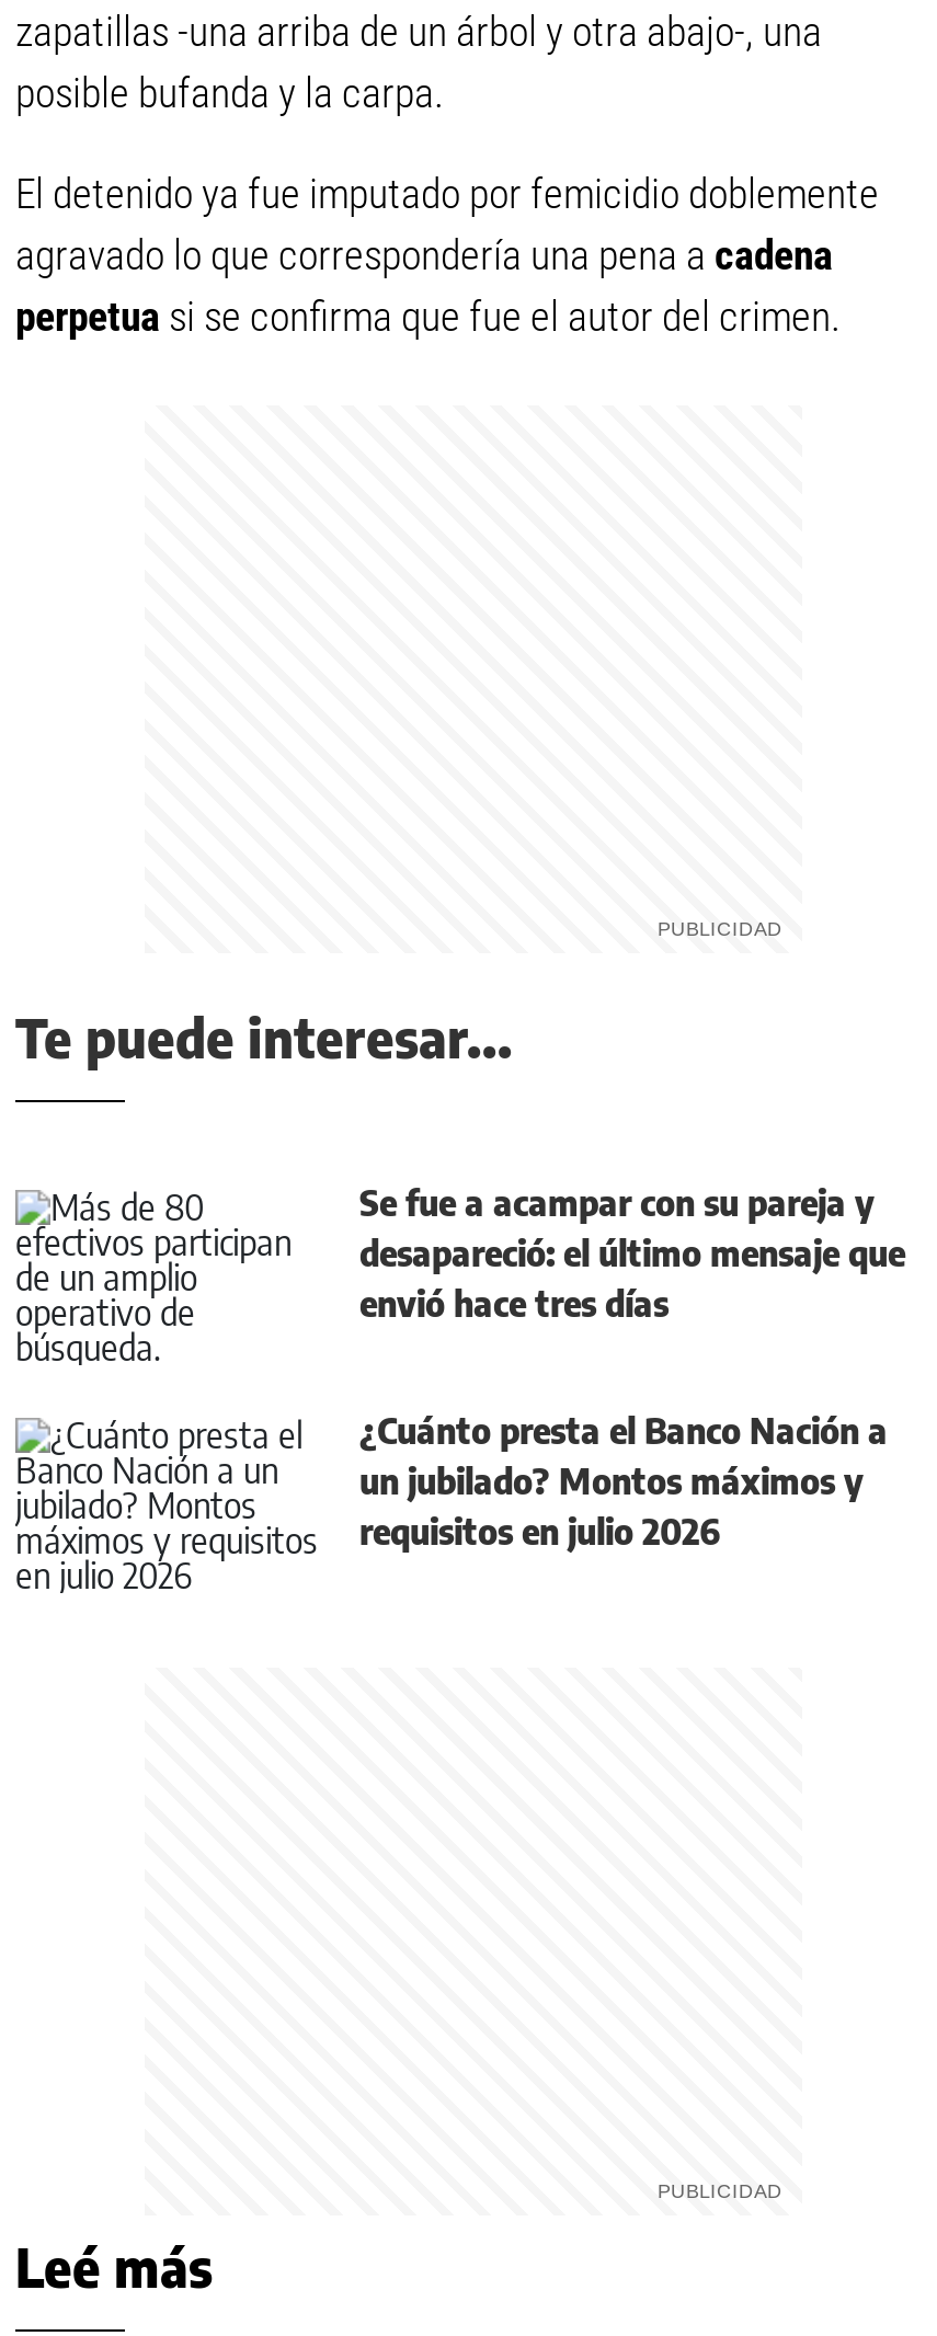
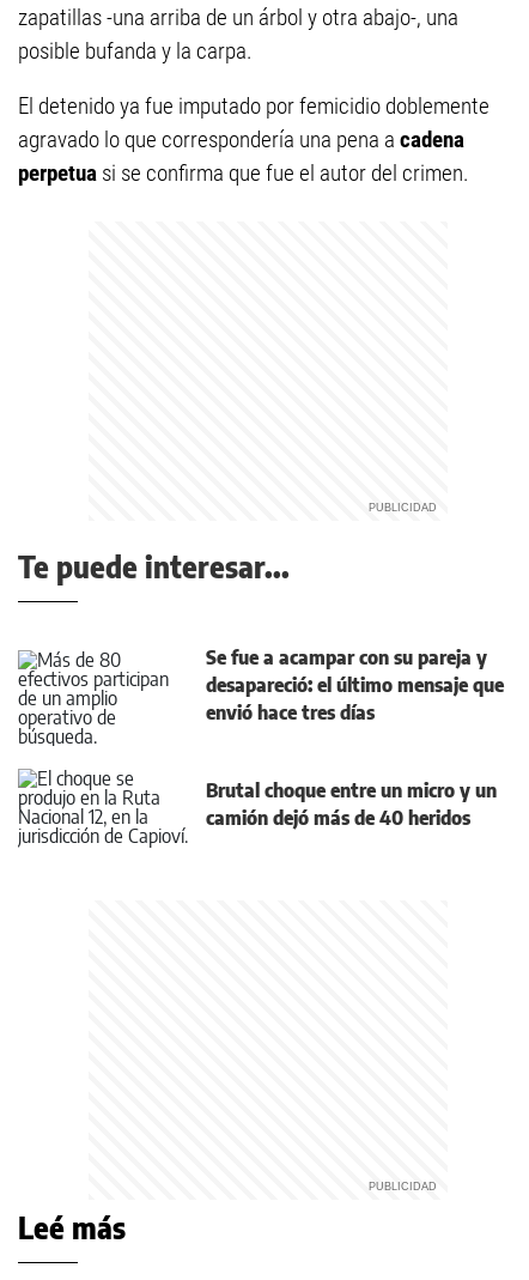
- [image]
- ¿Cuánto presta el Banco Nación a
- un jubilado? Montos máximos y
- requisitos en julio 2026
+ [image]
+ Brutal choque entre un micro y un
+ camión dejó más de 40 heridos
